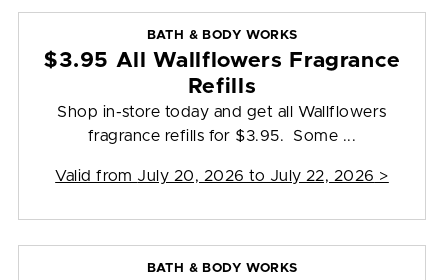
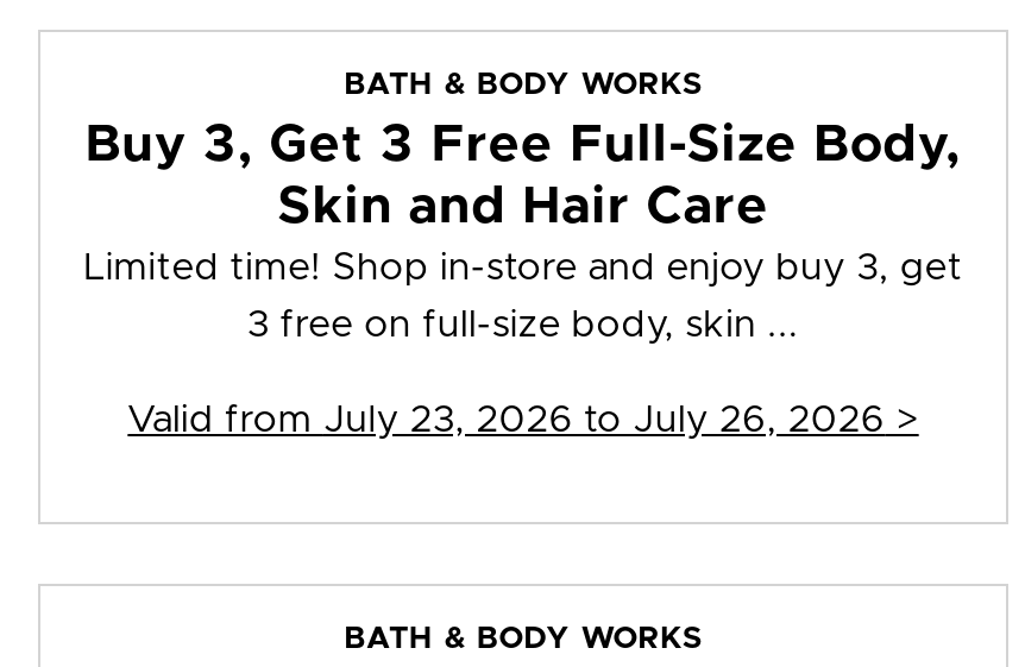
- $3.95 All Wallflowers Fragrance
- Refills
- Shop in-store today and get all Wallflowers
+ Buy 3, Get 3 Free Full-Size Body,
+ Skin and Hair Care
+ Limited time! Shop in-store and enjoy buy 3, get

- fragrance refills for $3.95. Some ...
+ 3 free on full-size body, skin ...

- Valid from July 20, 2026 to July 22, 2026 >
+ Valid from July 23, 2026 to July 26, 2026 >
